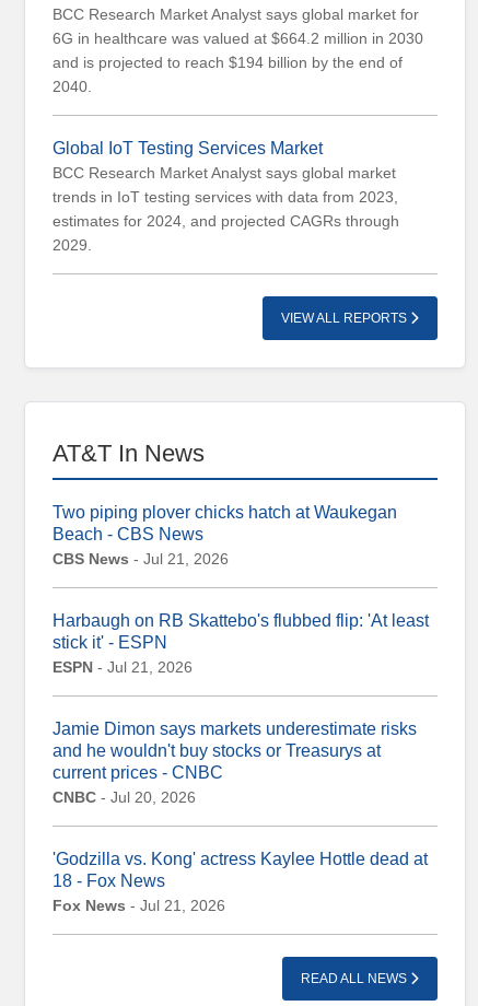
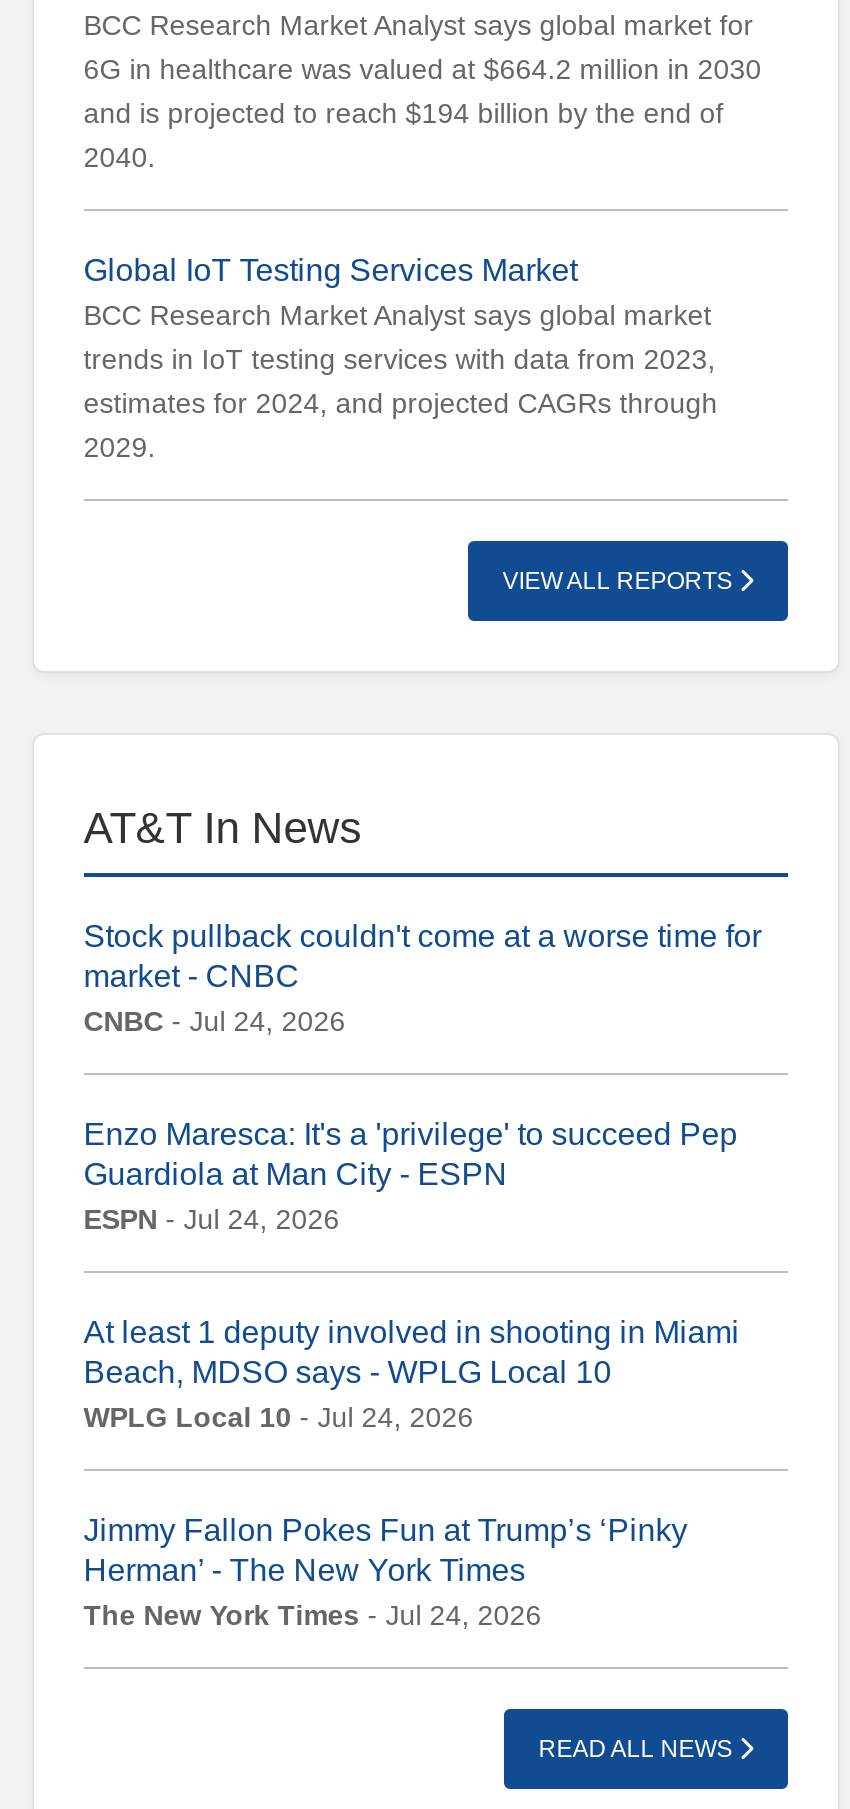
- Two piping plover chicks hatch at Waukegan
- Beach - CBS News
- CBS News - Jul 21, 2026
+ Stock pullback couldn't come at a worse time for
+ market - CNBC
+ CNBC - Jul 24, 2026

- Harbaugh on RB Skattebo's flubbed flip: 'At least
- stick it' - ESPN
- ESPN - Jul 21, 2026
+ Enzo Maresca: It's a 'privilege' to succeed Pep
+ Guardiola at Man City - ESPN
+ ESPN - Jul 24, 2026

- Jamie Dimon says markets underestimate risks
- and he wouldn't buy stocks or Treasurys at
- current prices - CNBC
- CNBC - Jul 20, 2026
+ At least 1 deputy involved in shooting in Miami
+ Beach, MDSO says - WPLG Local 10
+ WPLG Local 10 - Jul 24, 2026

- 'Godzilla vs. Kong' actress Kaylee Hottle dead at
- 18 - Fox News
- Fox News - Jul 21, 2026
+ Jimmy Fallon Pokes Fun at Trump’s ‘Pinky
+ Herman’ - The New York Times
+ The New York Times - Jul 24, 2026
